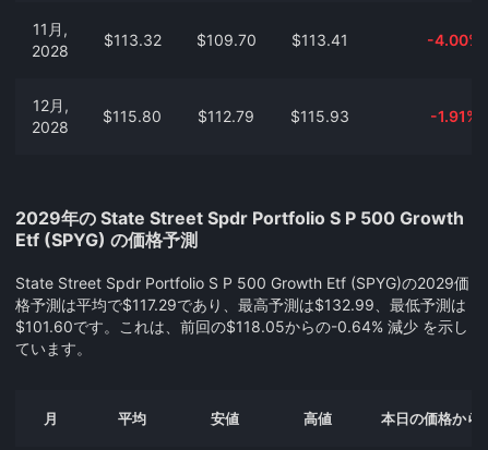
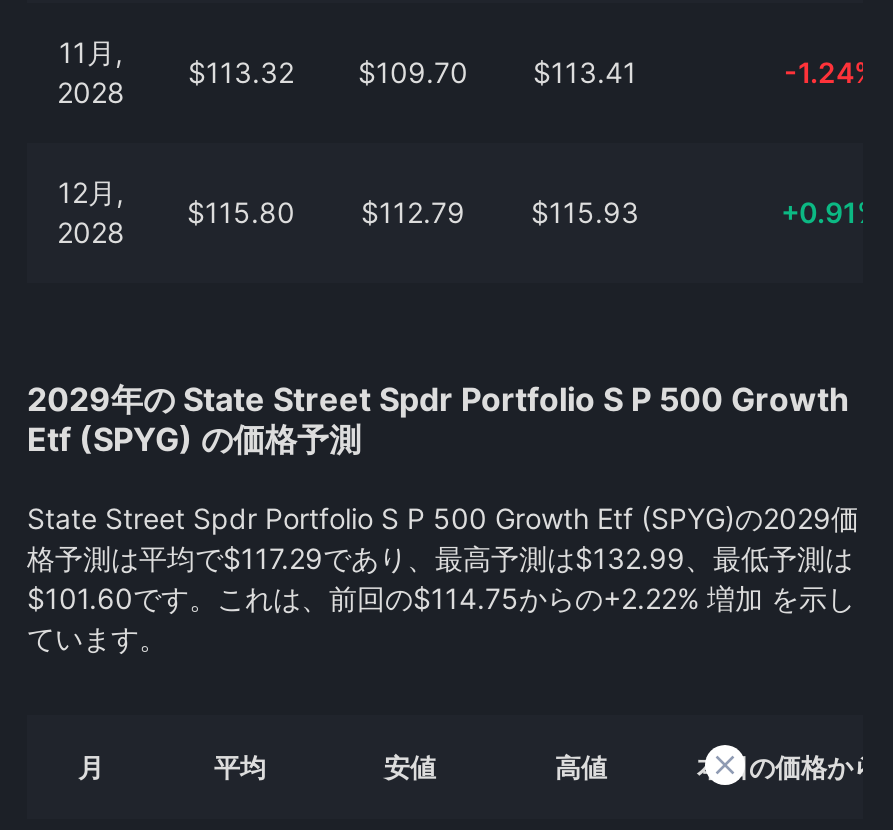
- -4.00%
+ -1.24%

- -1.91%
+ +0.91%

- $101.60です。これは、前回の$118.05からの-0.64% 減少 を示し
+ $101.60です。これは、前回の$114.75からの+2.22% 増加 を示し
